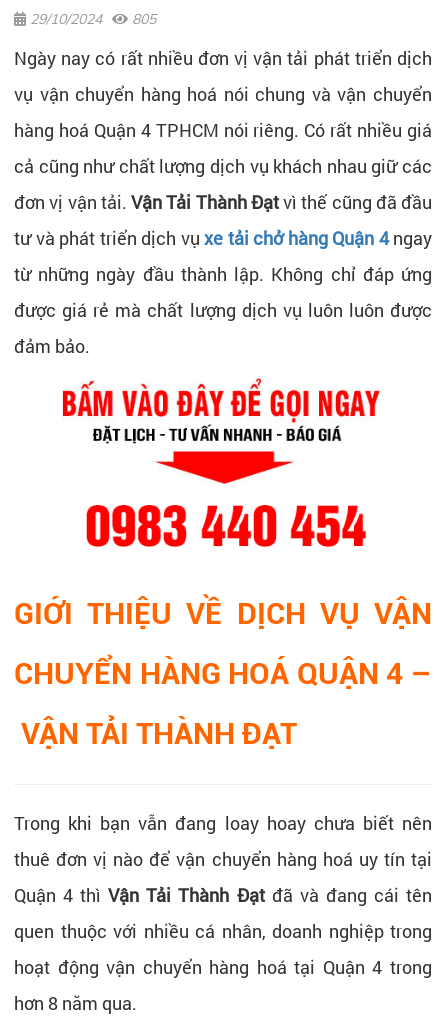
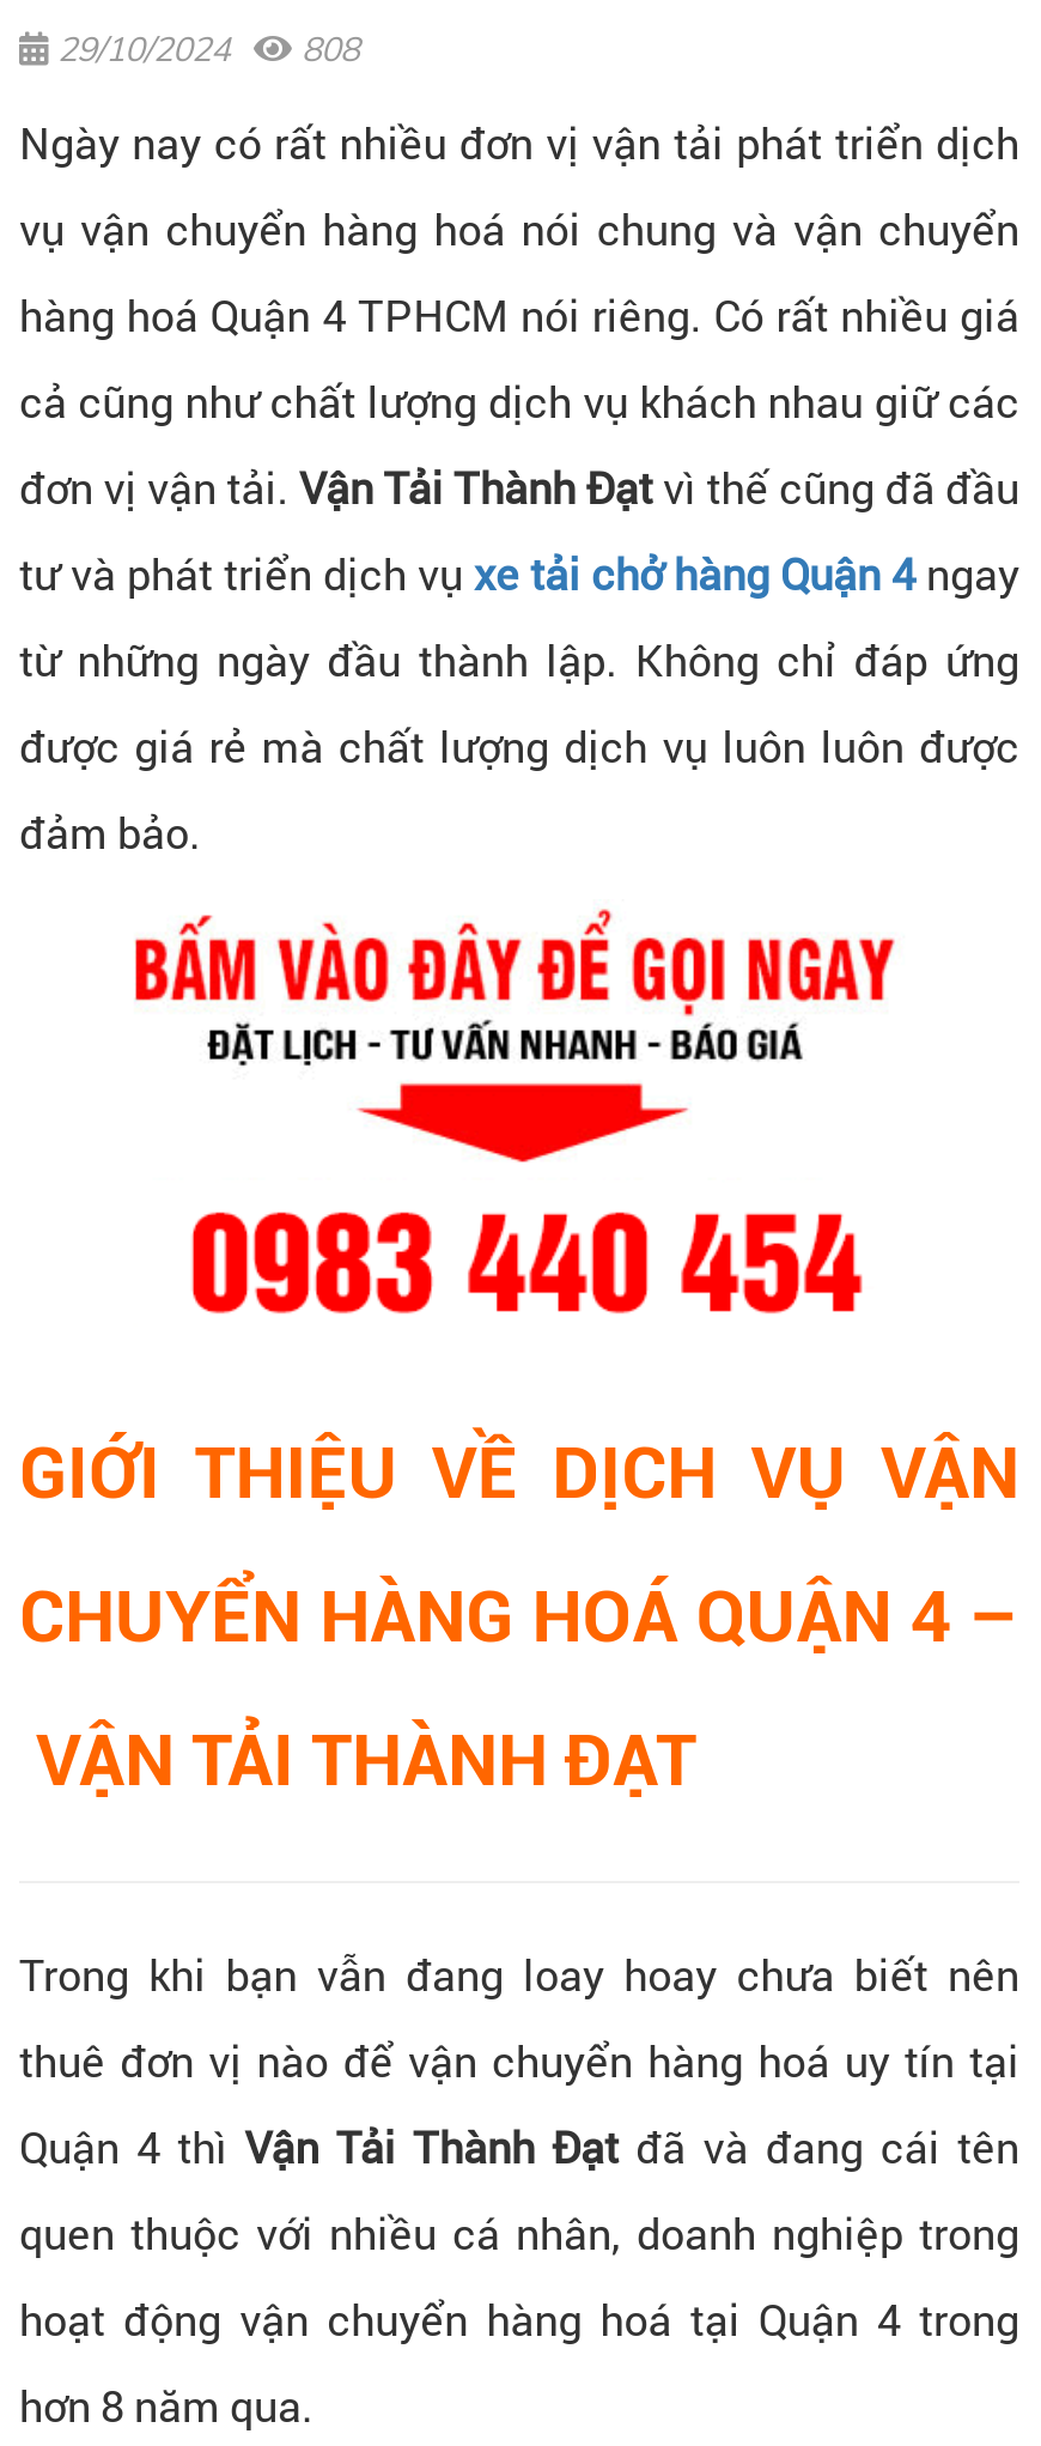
- 29/10/2024 805
+ 29/10/2024 808
